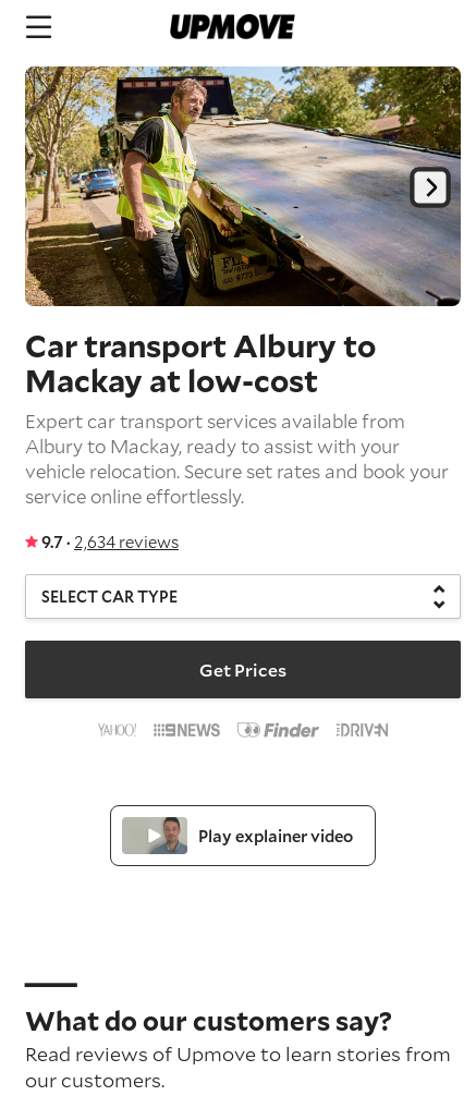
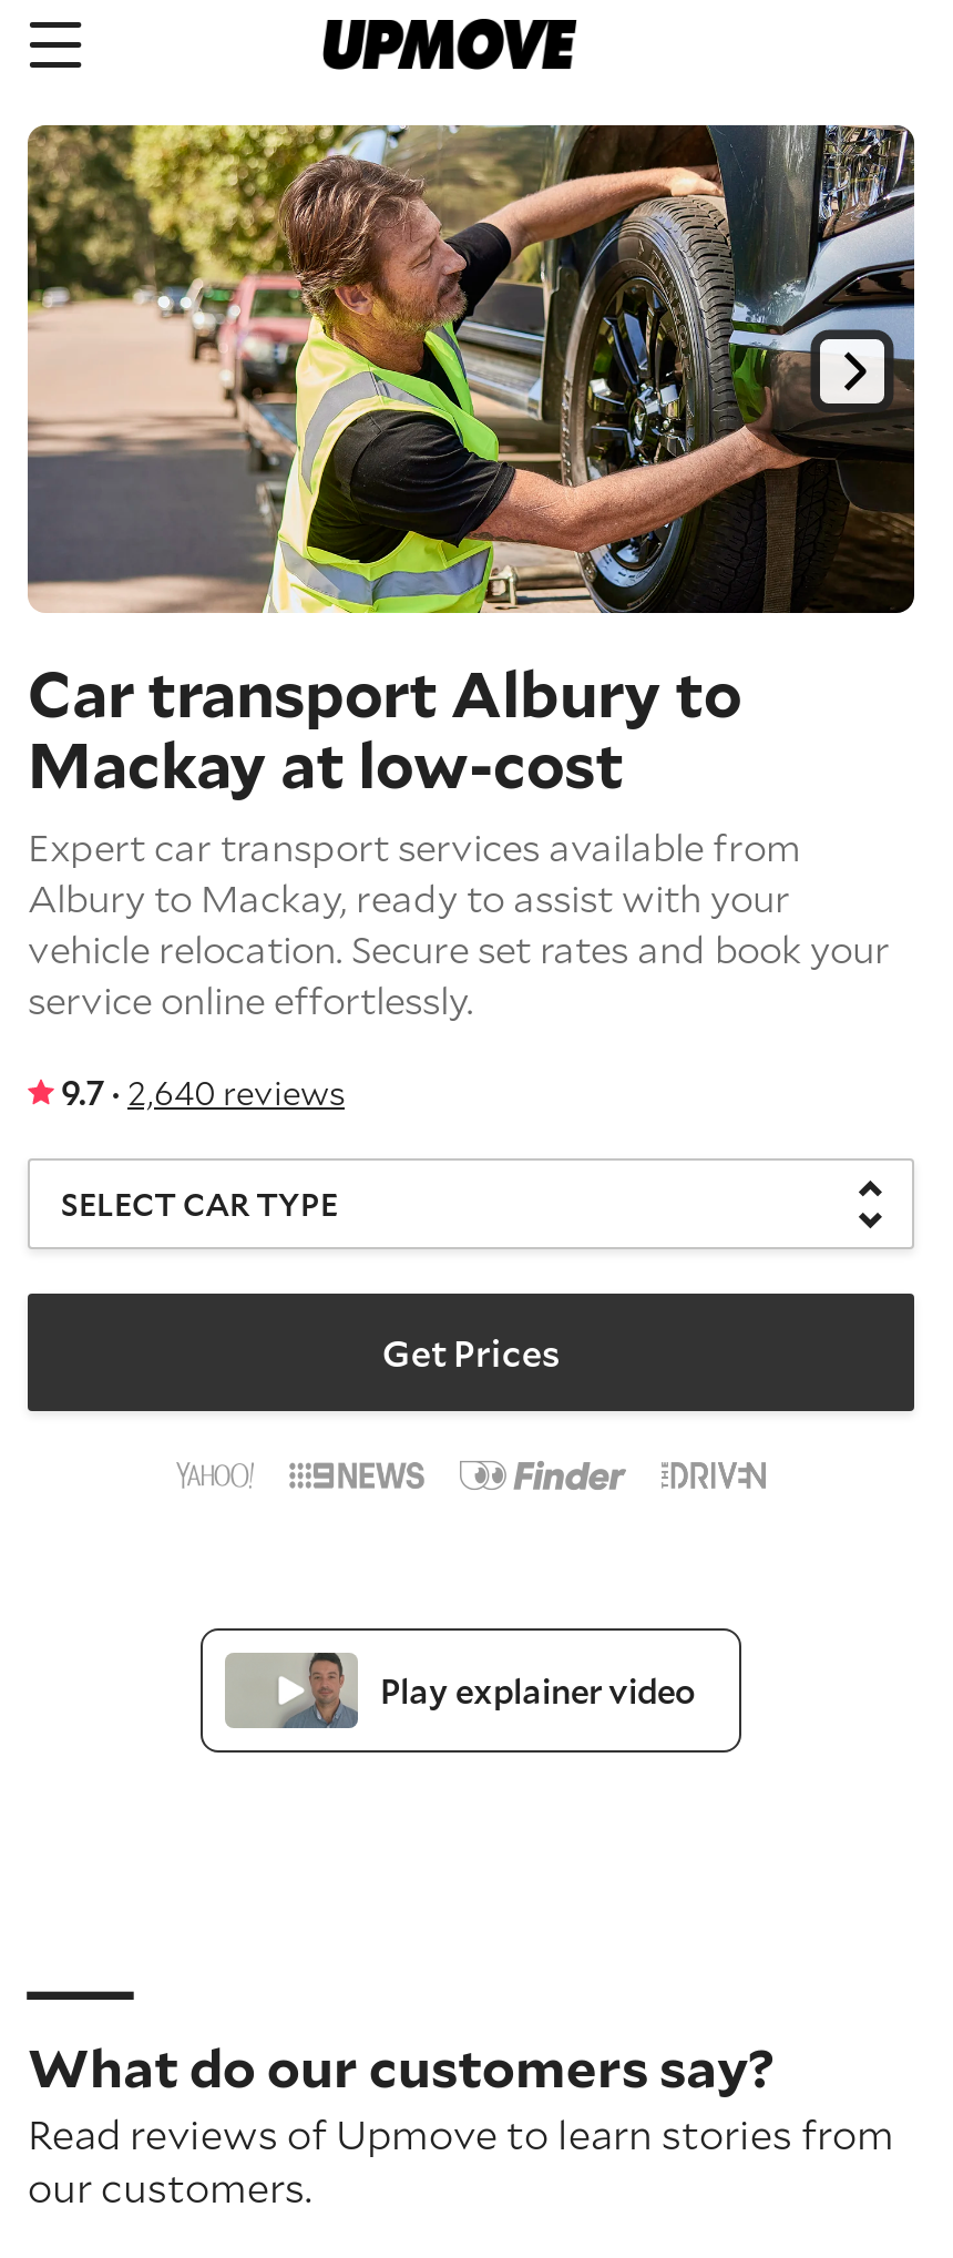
- [image]
+ [image]

- 9.7 · 2,634 reviews
+ 9.7 · 2,640 reviews
